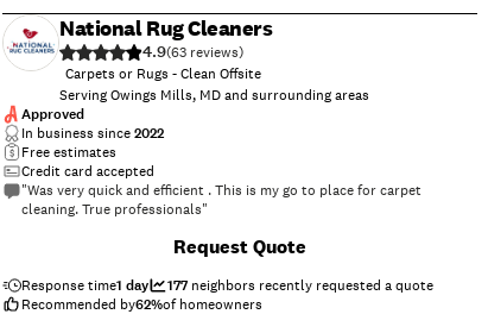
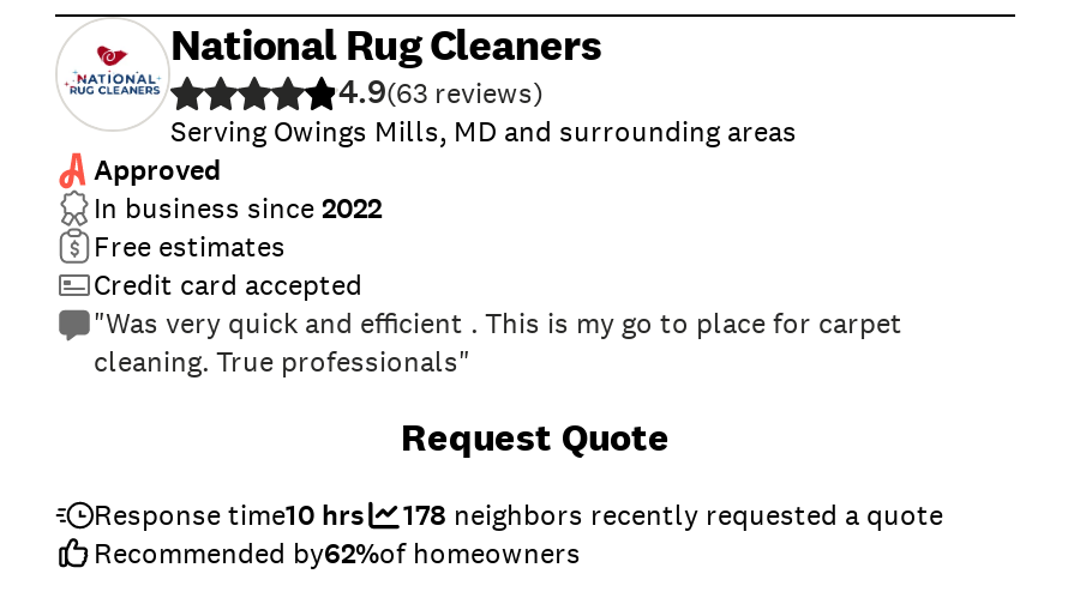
- Carpets or Rugs - Clean Offsite

- Response time1 day
+ Response time10 hrs

- 177 neighbors recently requested a quote
+ 178 neighbors recently requested a quote
